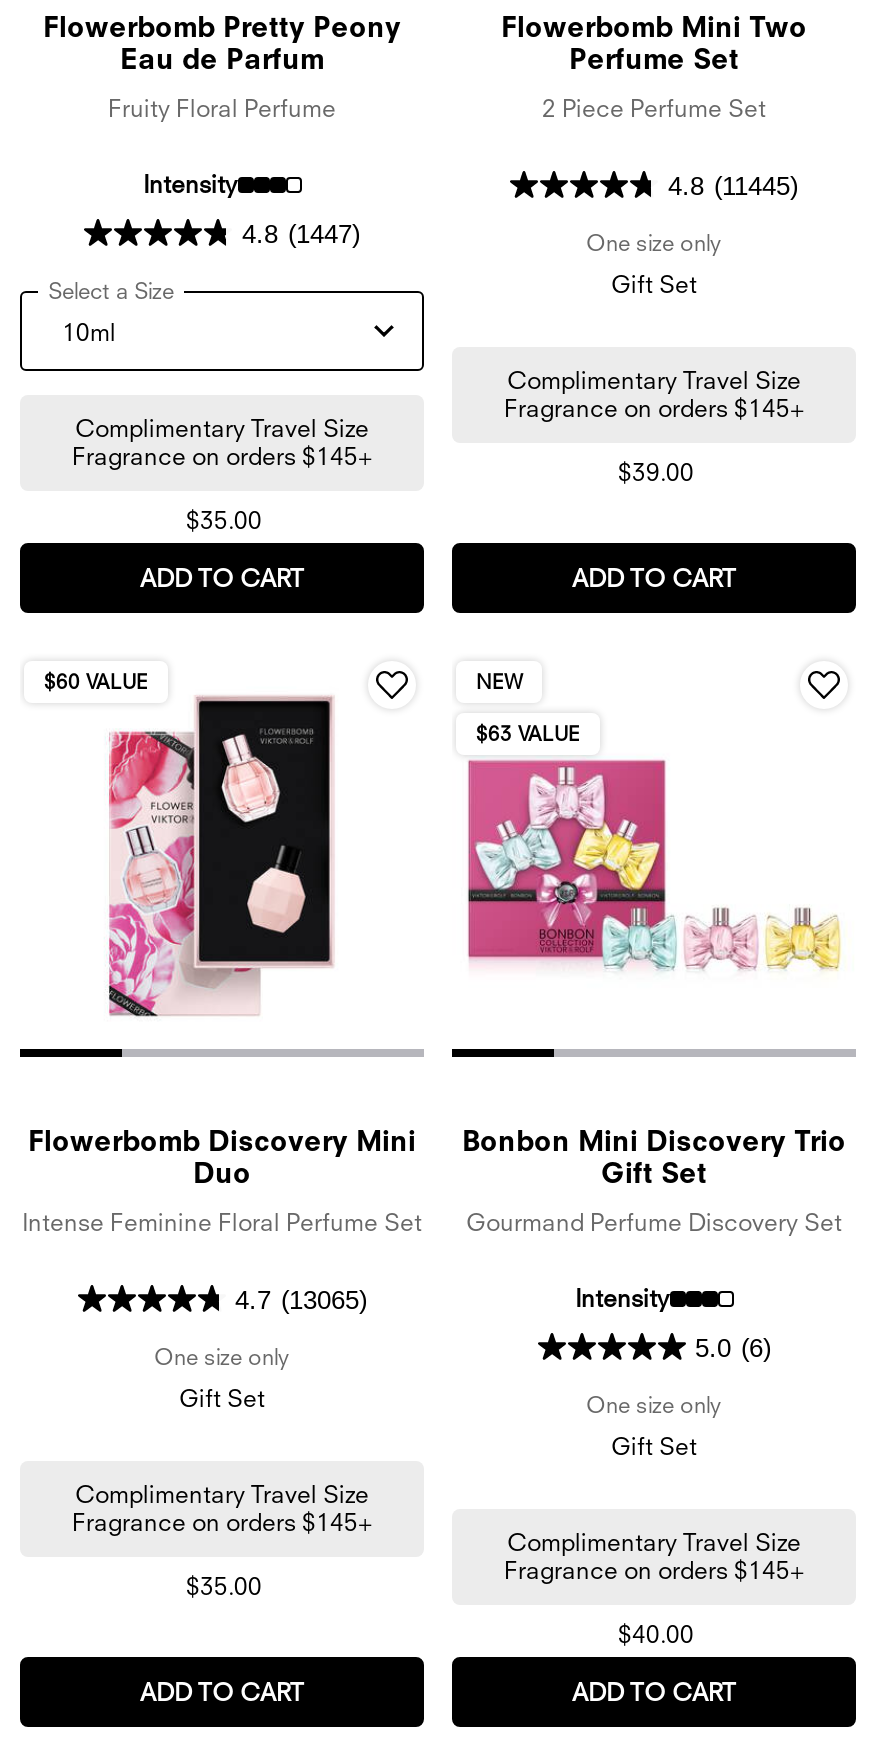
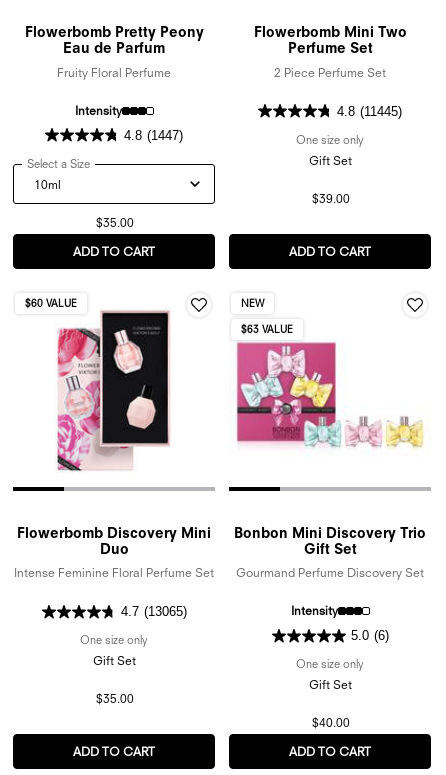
- Complimentary Travel Size
- Fragrance on orders $145+

- Complimentary Travel Size
- Fragrance on orders $145+

- Complimentary Travel Size
- Fragrance on orders $145+

- Complimentary Travel Size
- Fragrance on orders $145+
